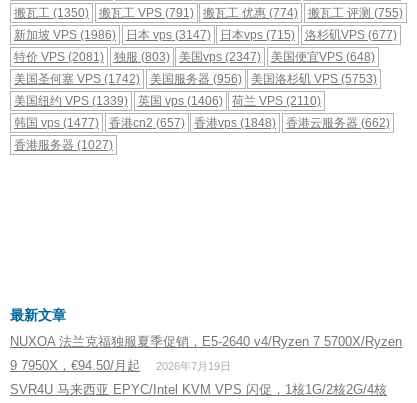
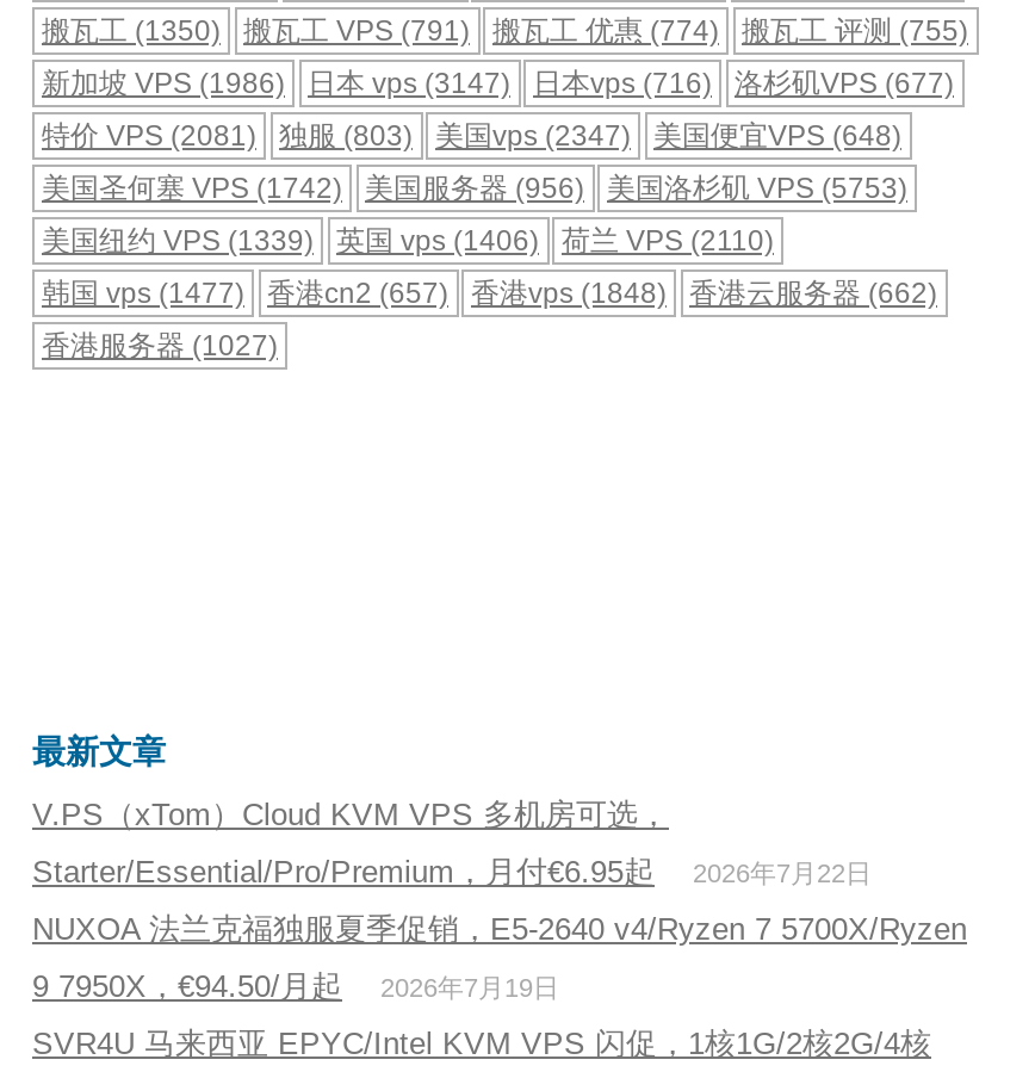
- 新加坡 VPS (1986) 日本 vps (3147) 日本vps (715) 洛杉矶VPS (677)
+ 新加坡 VPS (1986) 日本 vps (3147) 日本vps (716) 洛杉矶VPS (677)

+ V.PS（xTom）Cloud KVM VPS 多机房可选，
+ Starter/Essential/Pro/Premium，月付€6.95起
+ 2026年7月22日
